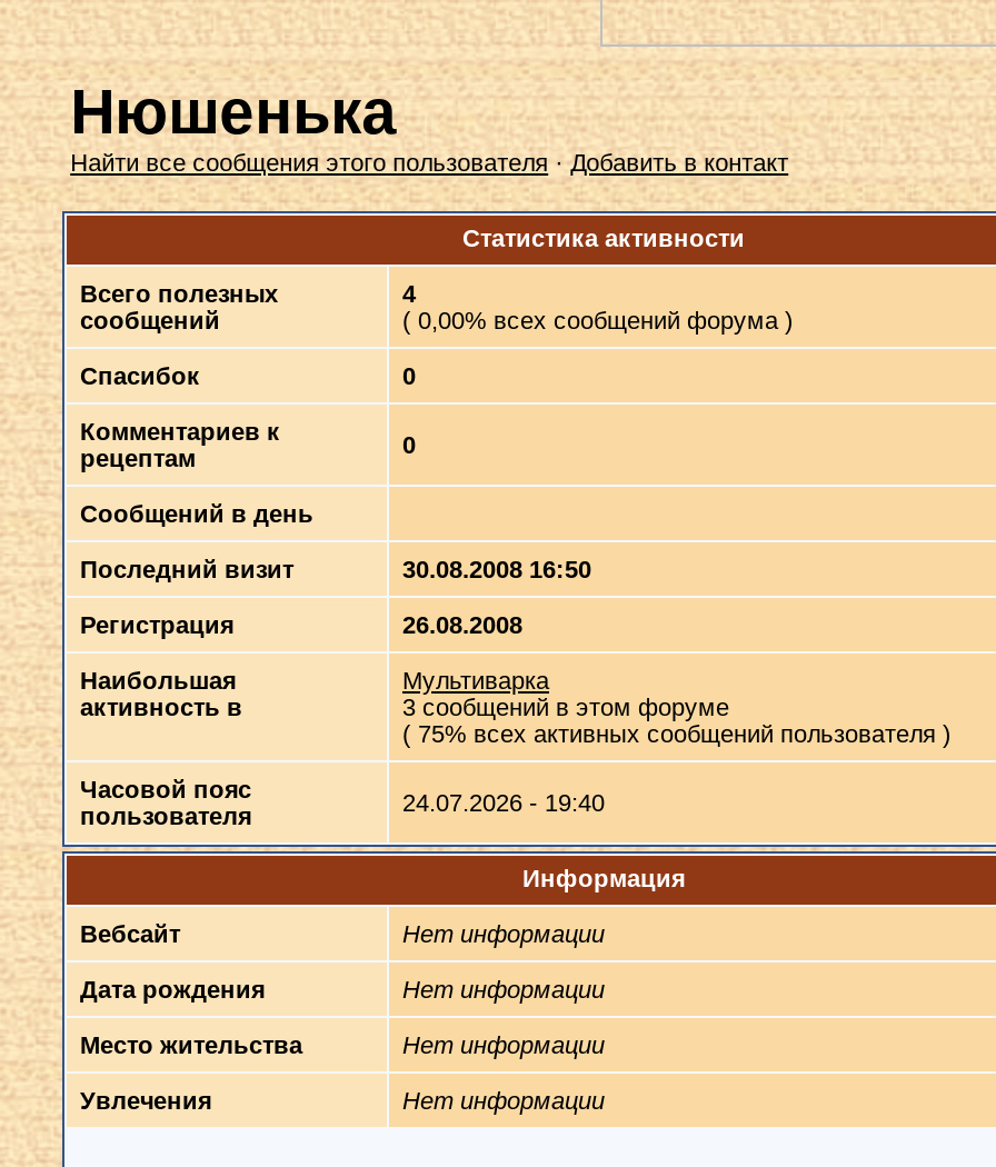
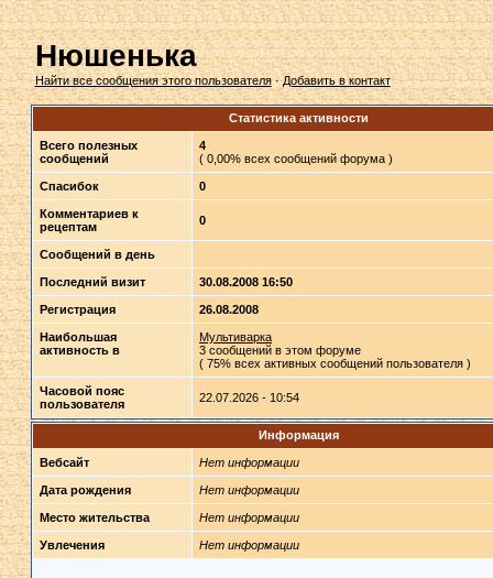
- 24.07.2026 - 19:40
+ 22.07.2026 - 10:54
